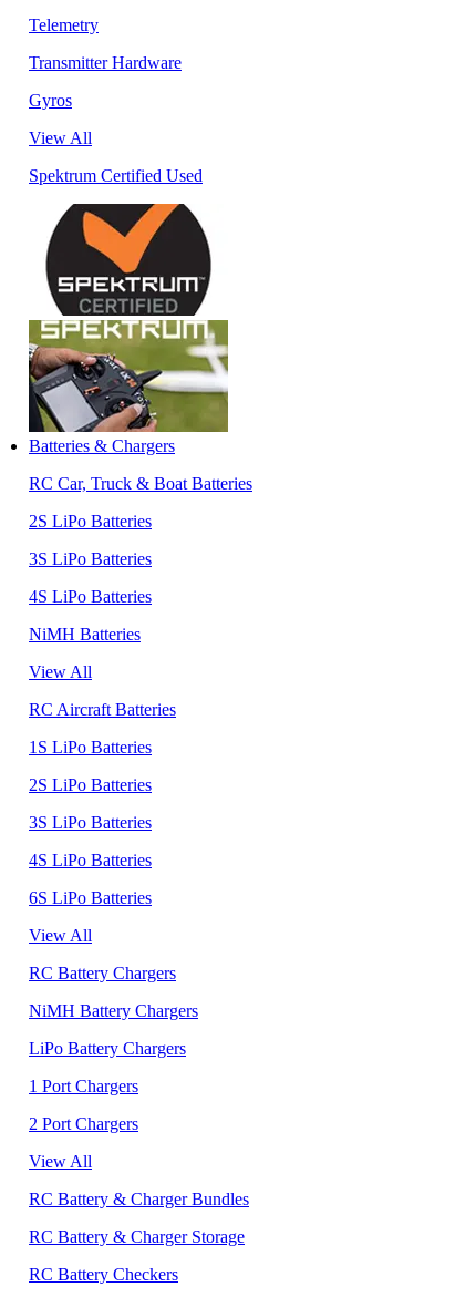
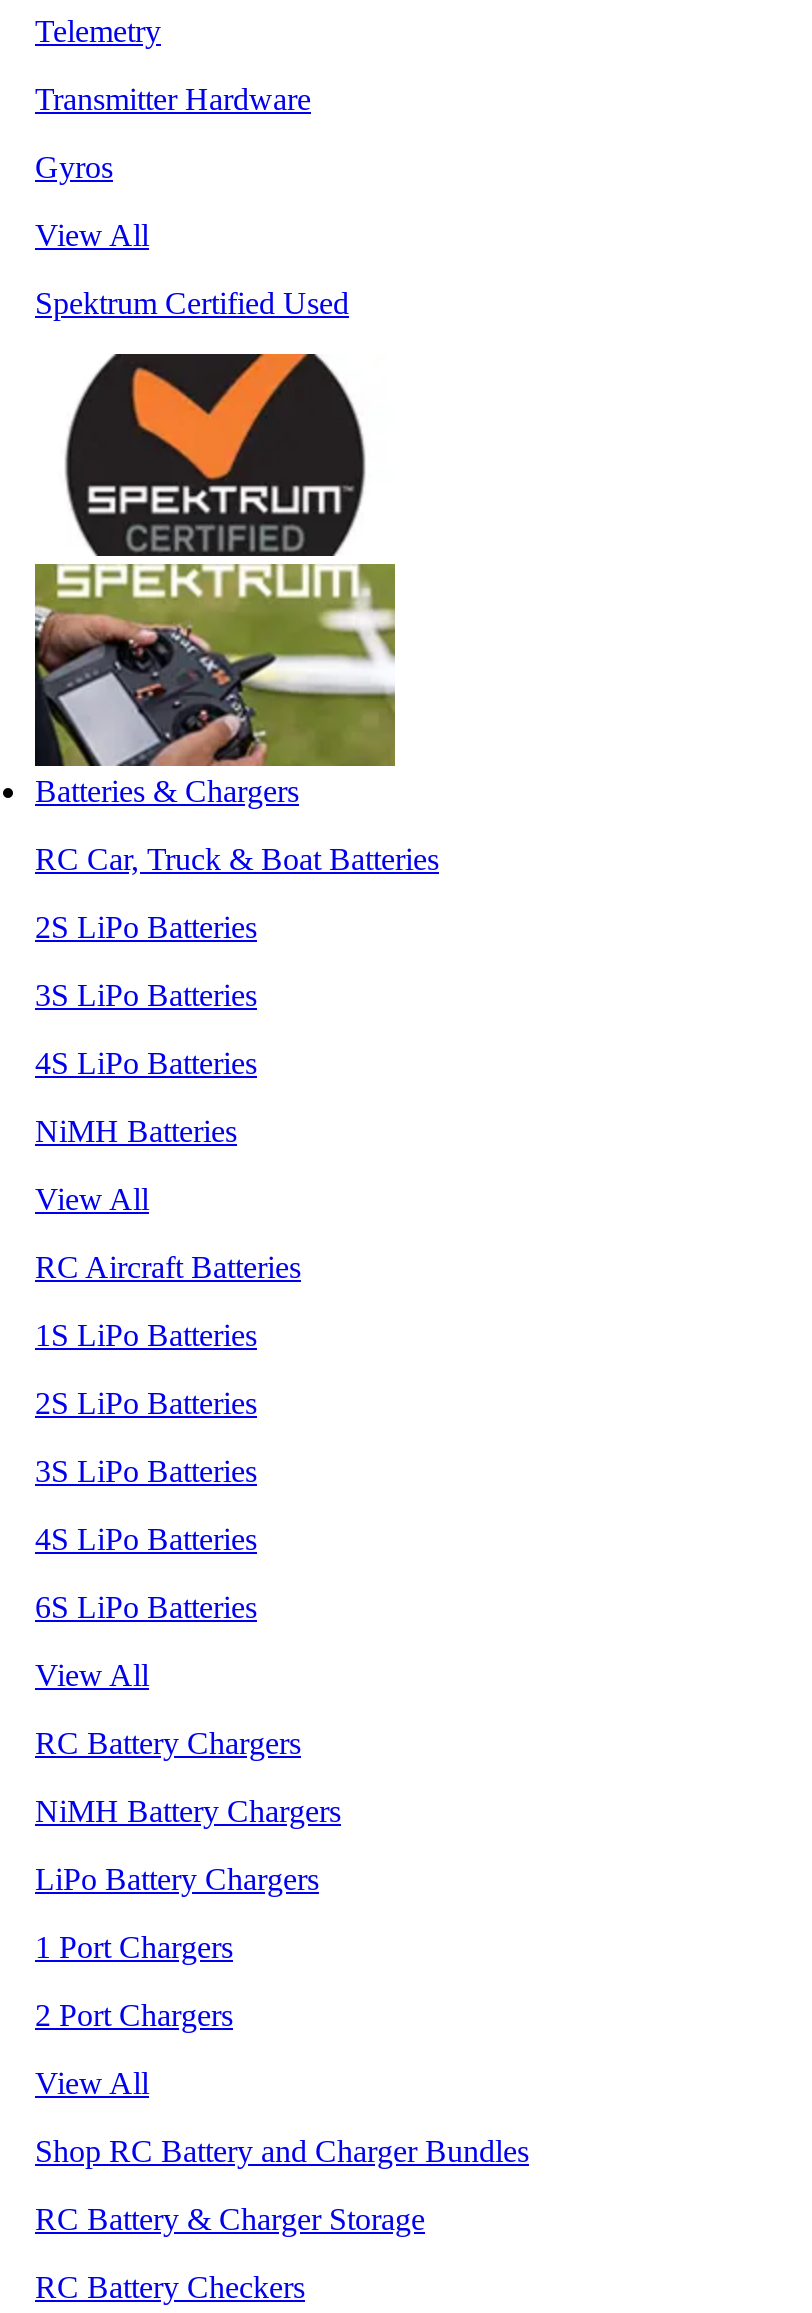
- RC Battery & Charger Bundles
+ Shop RC Battery and Charger Bundles
